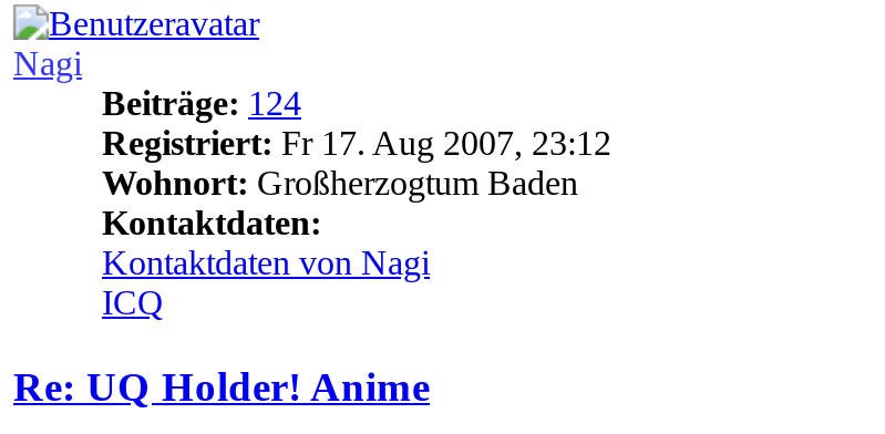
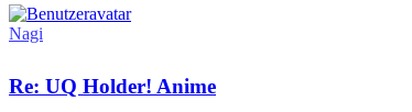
- Beiträge: 124
- Registriert: Fr 17. Aug 2007, 23:12
- Wohnort: Großherzogtum Baden
- Kontaktdaten:
- Kontaktdaten von Nagi
- ICQ
